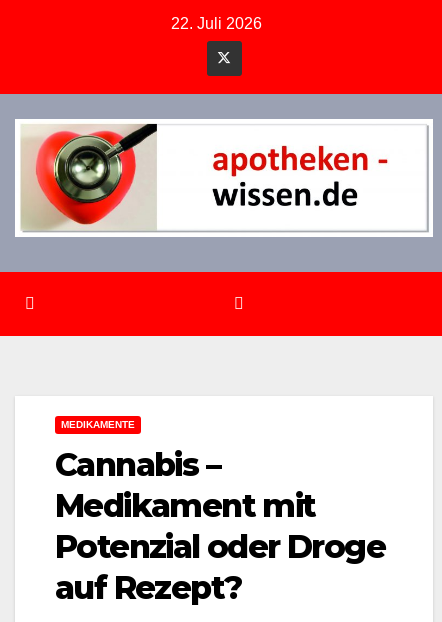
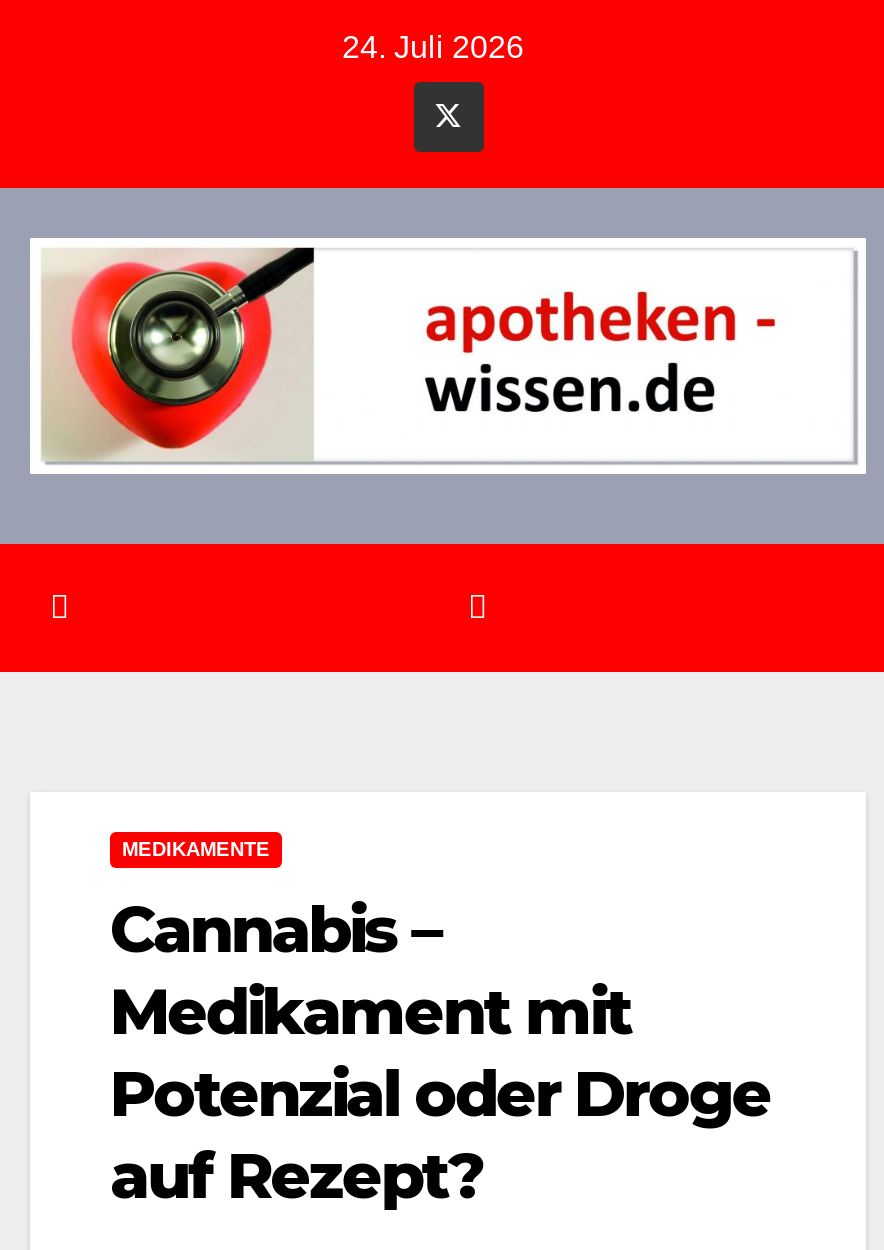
- 22. Juli 2026
+ 24. Juli 2026
